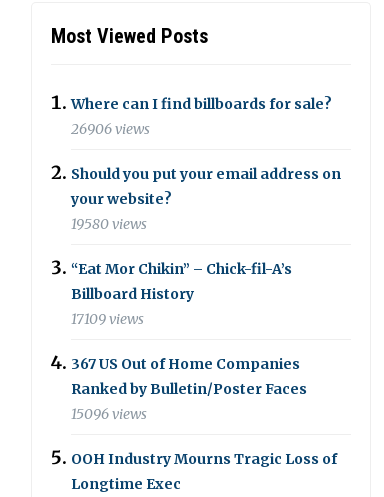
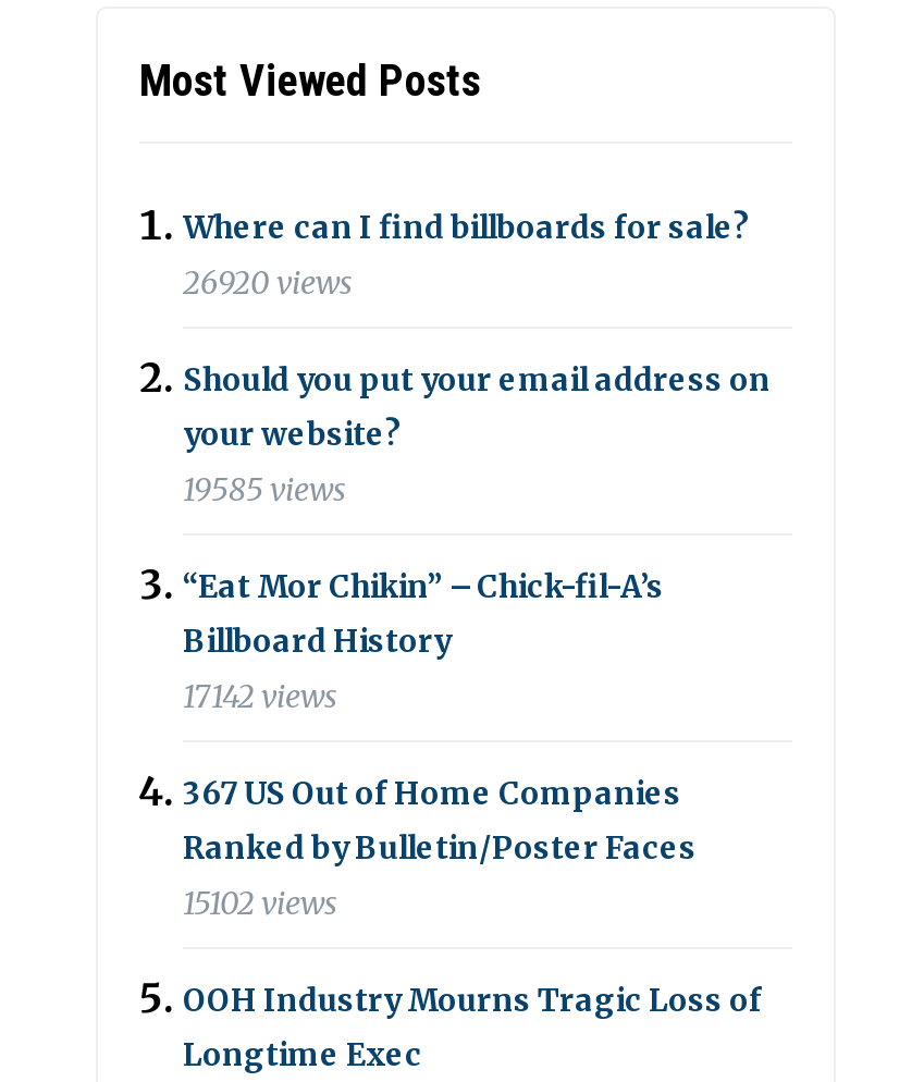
- 26906 views
+ 26920 views

- 19580 views
+ 19585 views

- 17109 views
+ 17142 views

- 15096 views
+ 15102 views
